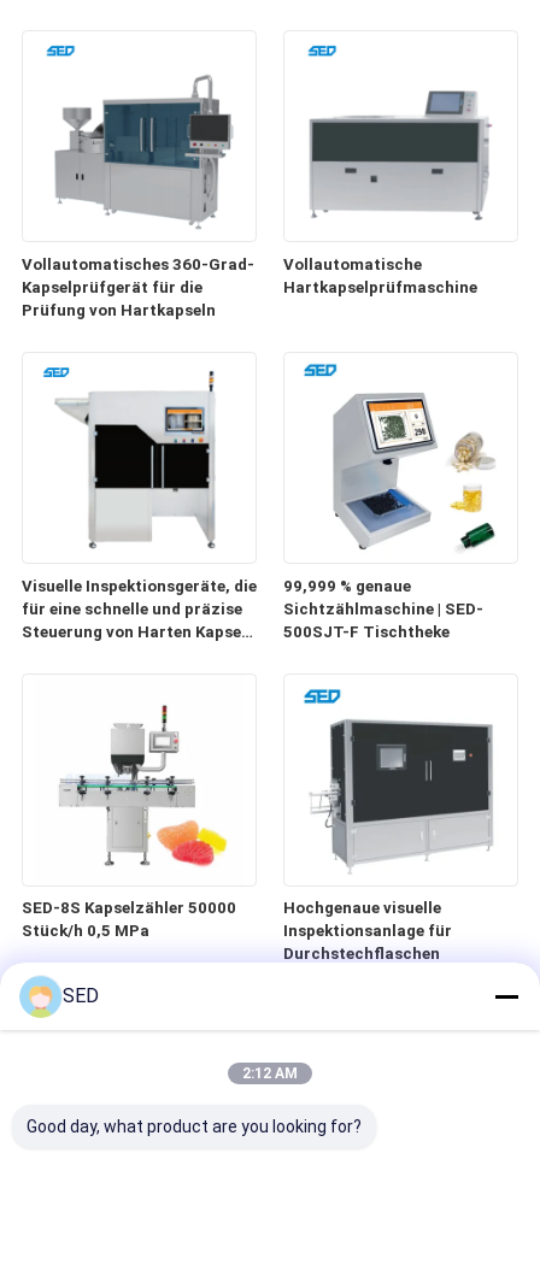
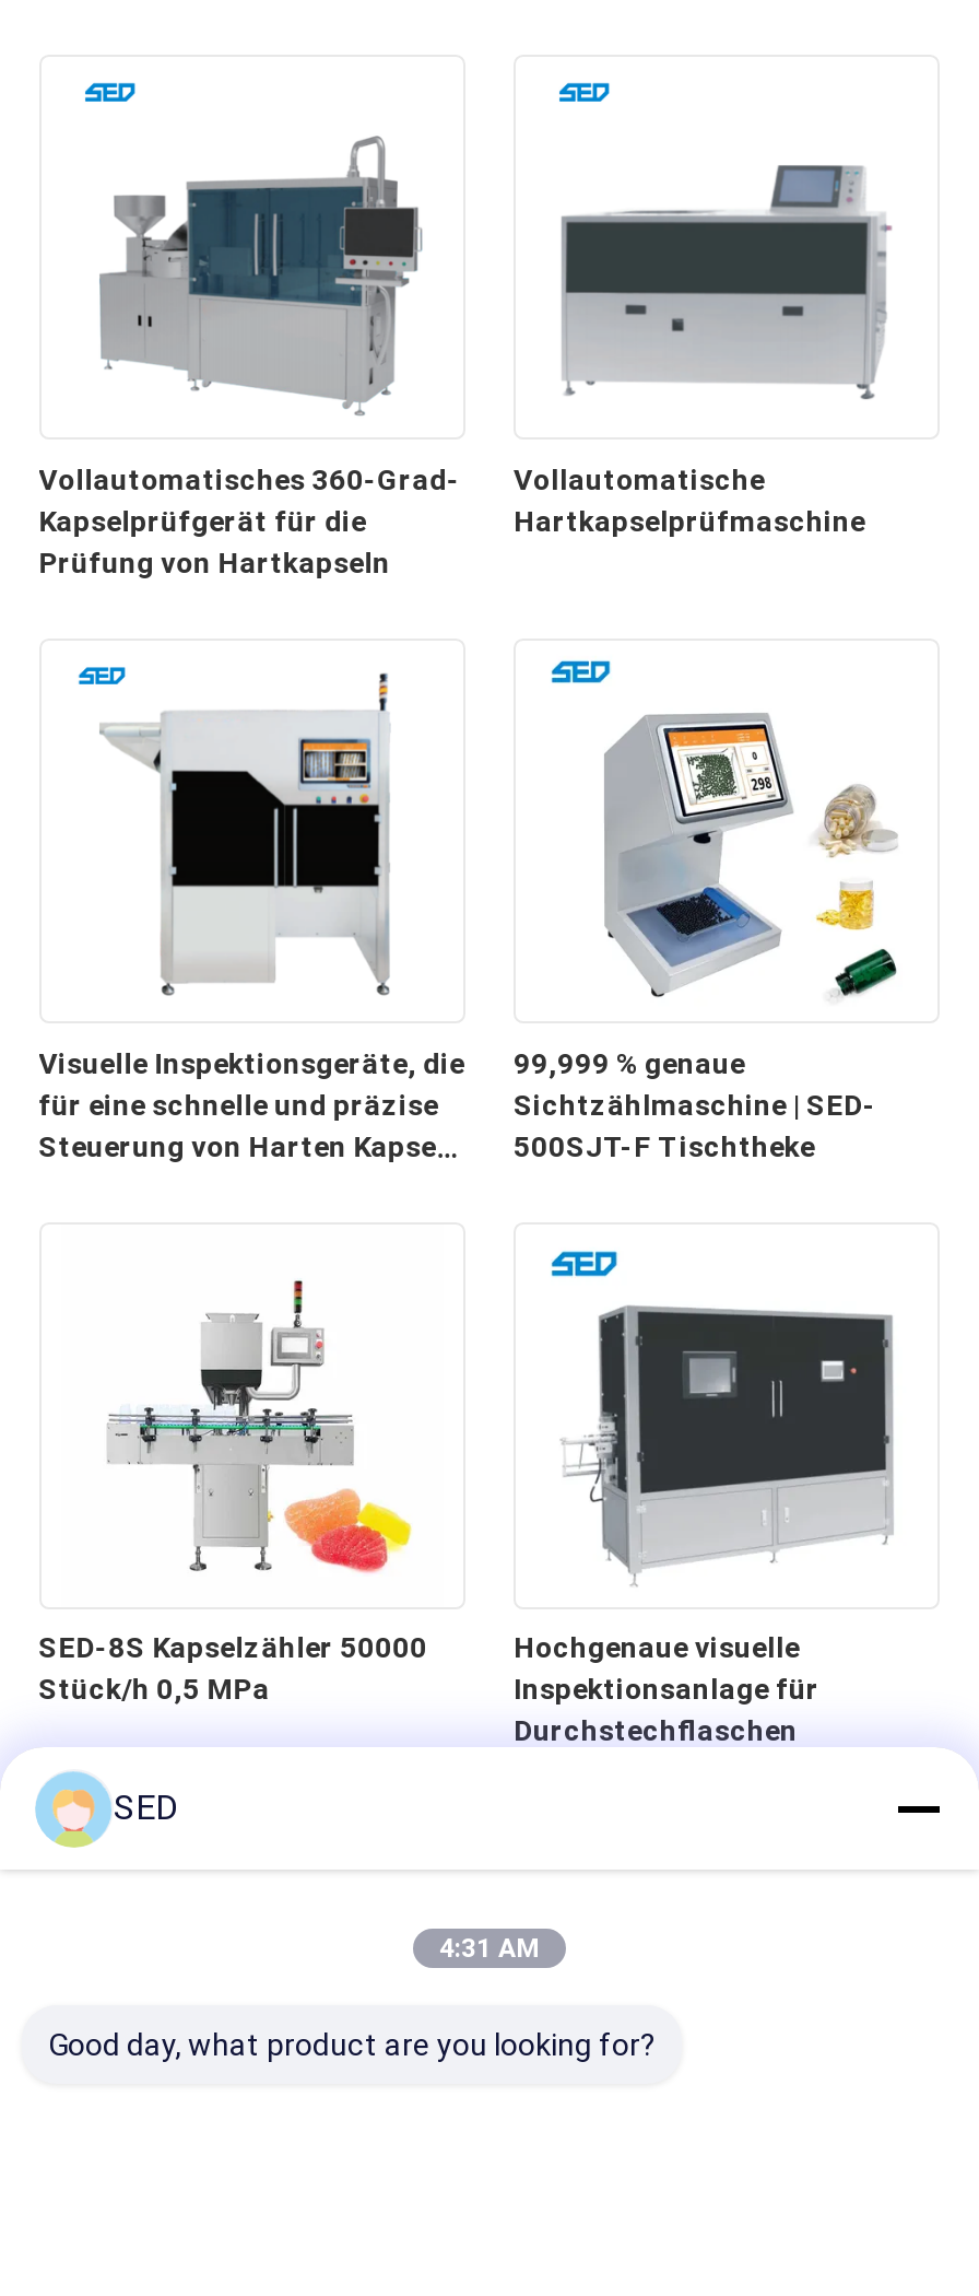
- 2:12 AM
+ 4:31 AM
